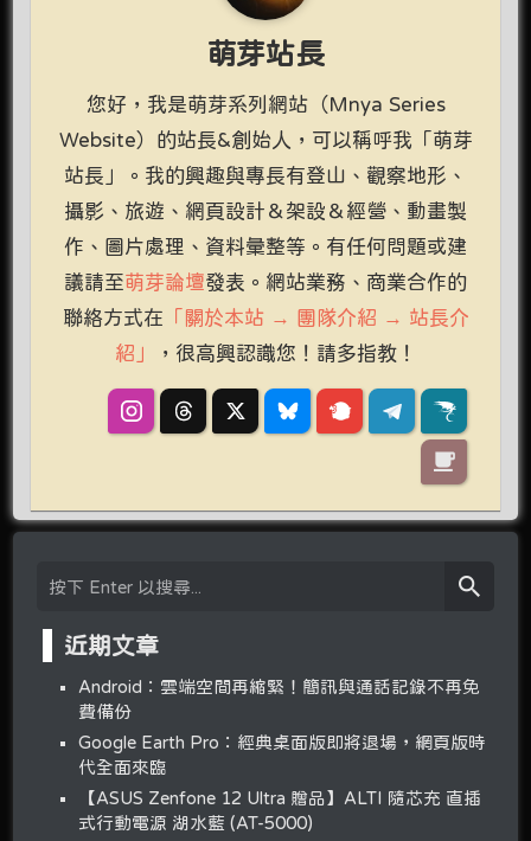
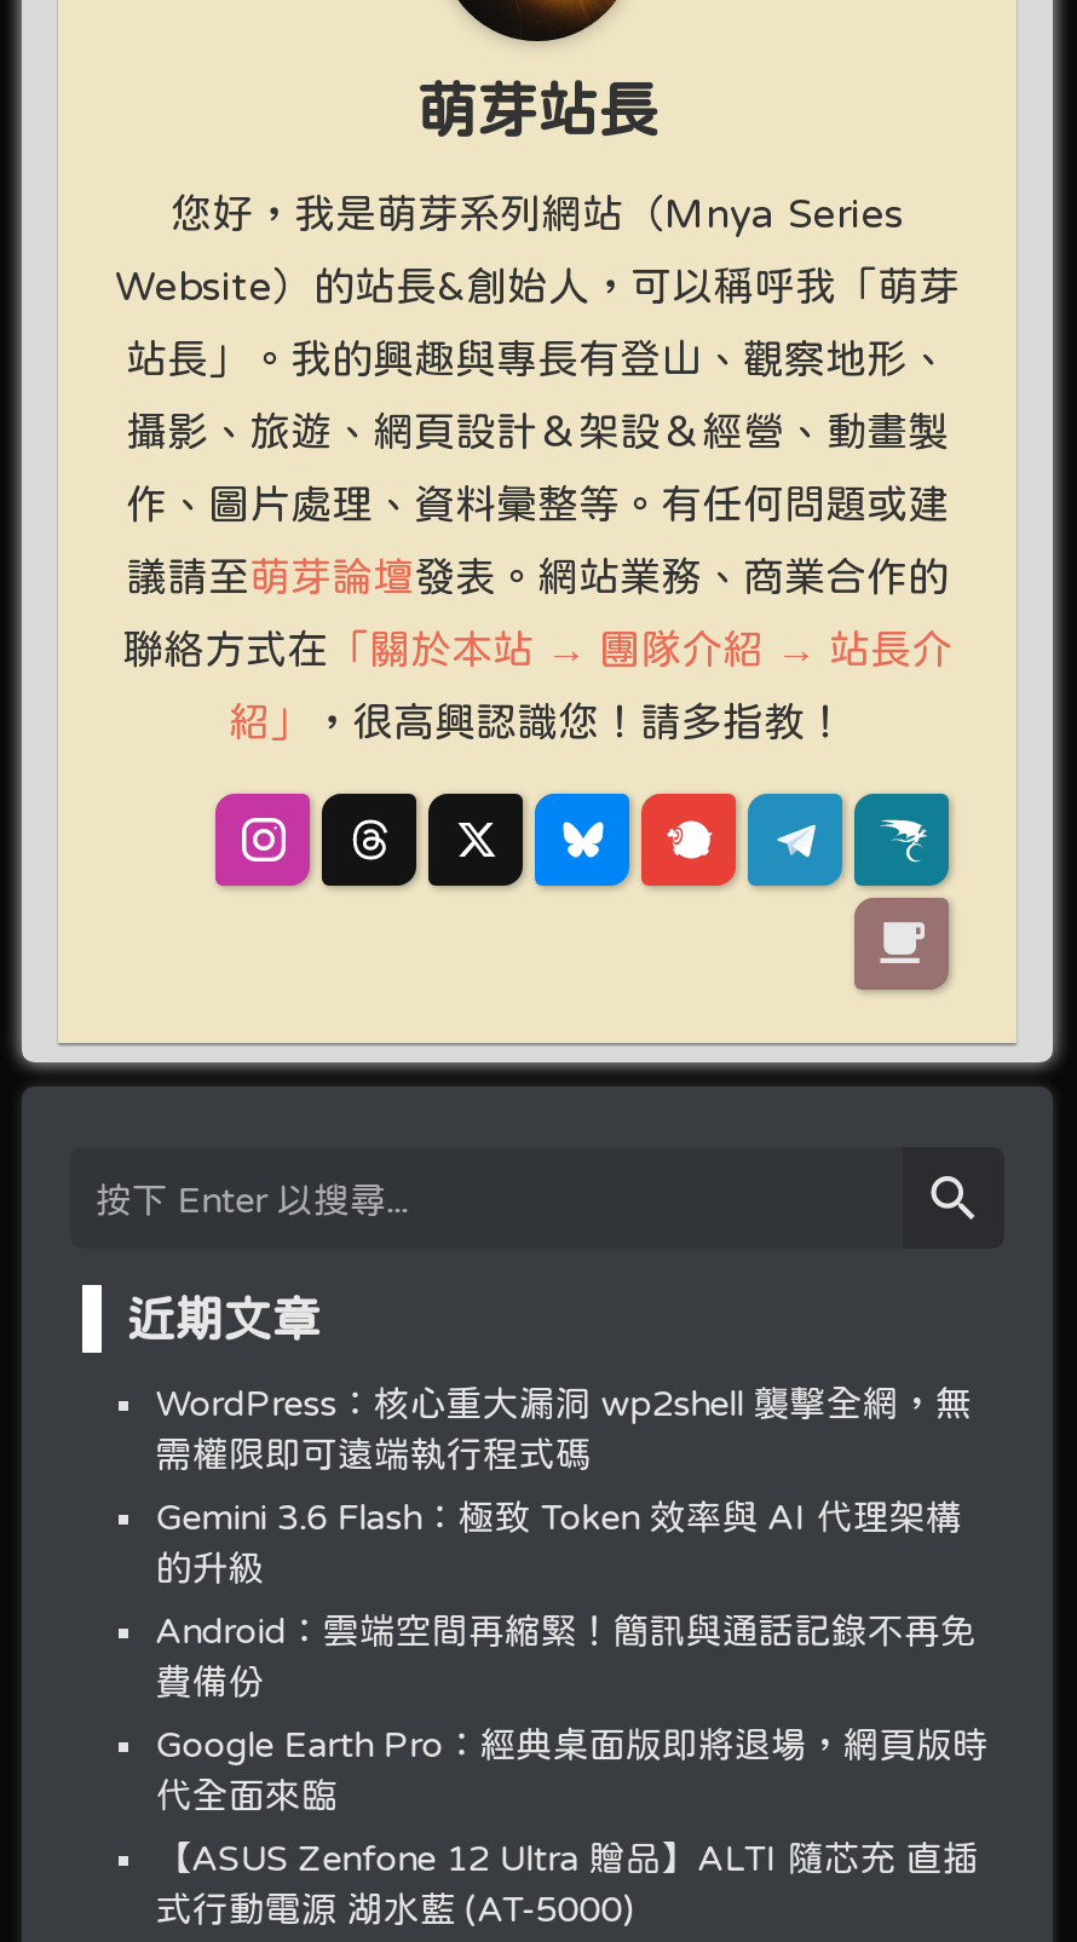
+ WordPress：核心重大漏洞 wp2shell 襲擊全網，無
+ 需權限即可遠端執行程式碼
+ Gemini 3.6 Flash：極致 Token 效率與 AI 代理架構
+ 的升級
